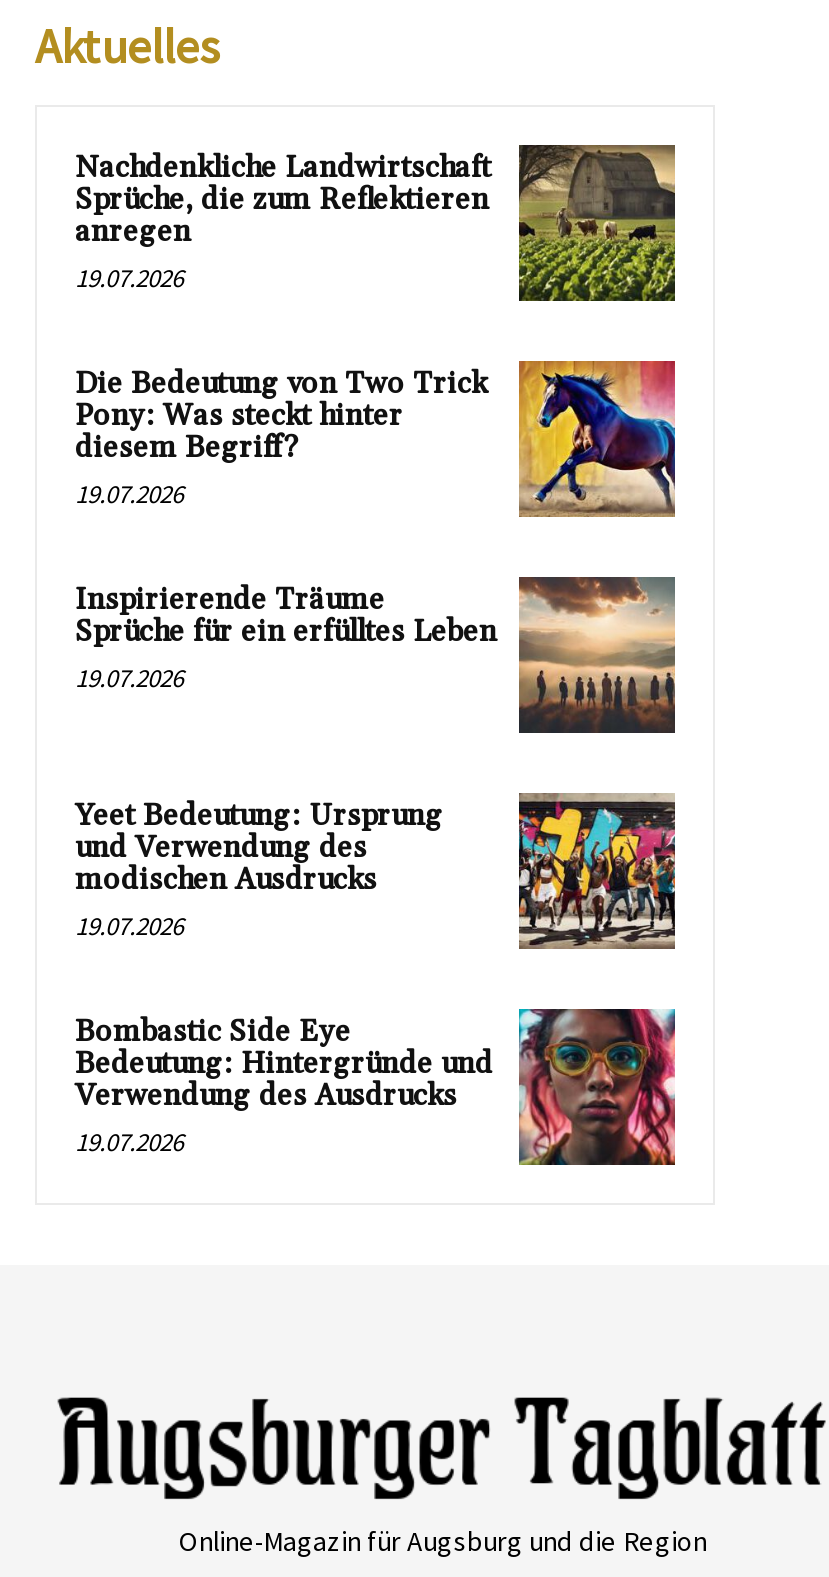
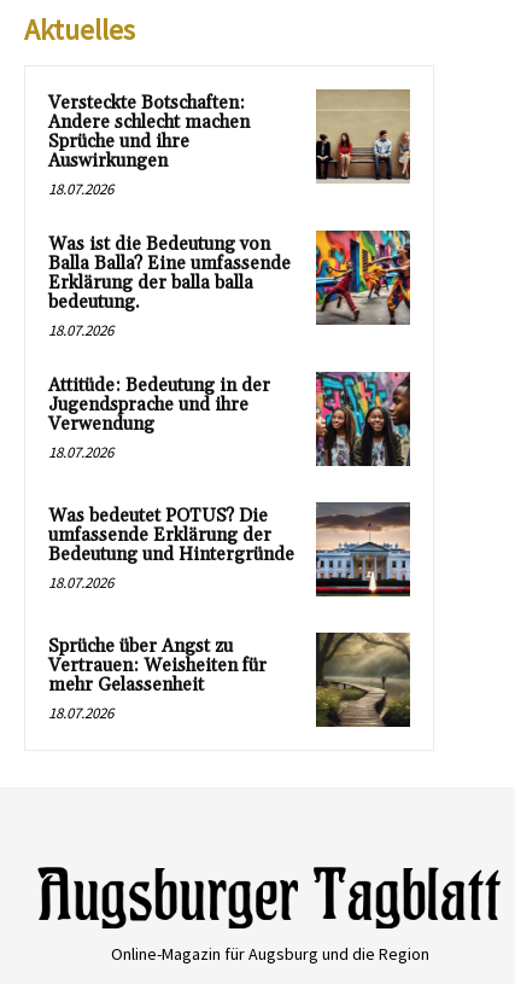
- Nachdenkliche Landwirtschaft
- Sprüche, die zum Reflektieren
- anregen
- 19.07.2026
+ Versteckte Botschaften:
+ Andere schlecht machen
+ Sprüche und ihre
+ Auswirkungen
+ 18.07.2026

- [image]
+ [image]

- [image]
- Die Bedeutung von Two Trick
- Pony: Was steckt hinter
- diesem Begriff?
- 19.07.2026
+ [image]
+ Was ist die Bedeutung von
+ Balla Balla? Eine umfassende
+ Erklärung der balla balla
+ bedeutung.
+ 18.07.2026

- [image]
- Inspirierende Träume
- Sprüche für ein erfülltes Leben
- 19.07.2026
+ [image]
+ Attitüde: Bedeutung in der
+ Jugendsprache und ihre
+ Verwendung
+ 18.07.2026

- [image]
- Yeet Bedeutung: Ursprung
- und Verwendung des
- modischen Ausdrucks
- 19.07.2026
+ [image]
+ Was bedeutet POTUS? Die
+ umfassende Erklärung der
+ Bedeutung und Hintergründe
+ 18.07.2026

- Bombastic Side Eye
- Bedeutung: Hintergründe und
- Verwendung des Ausdrucks
- 19.07.2026
+ Sprüche über Angst zu
+ Vertrauen: Weisheiten für
+ mehr Gelassenheit
+ 18.07.2026

- [image]
+ [image]
